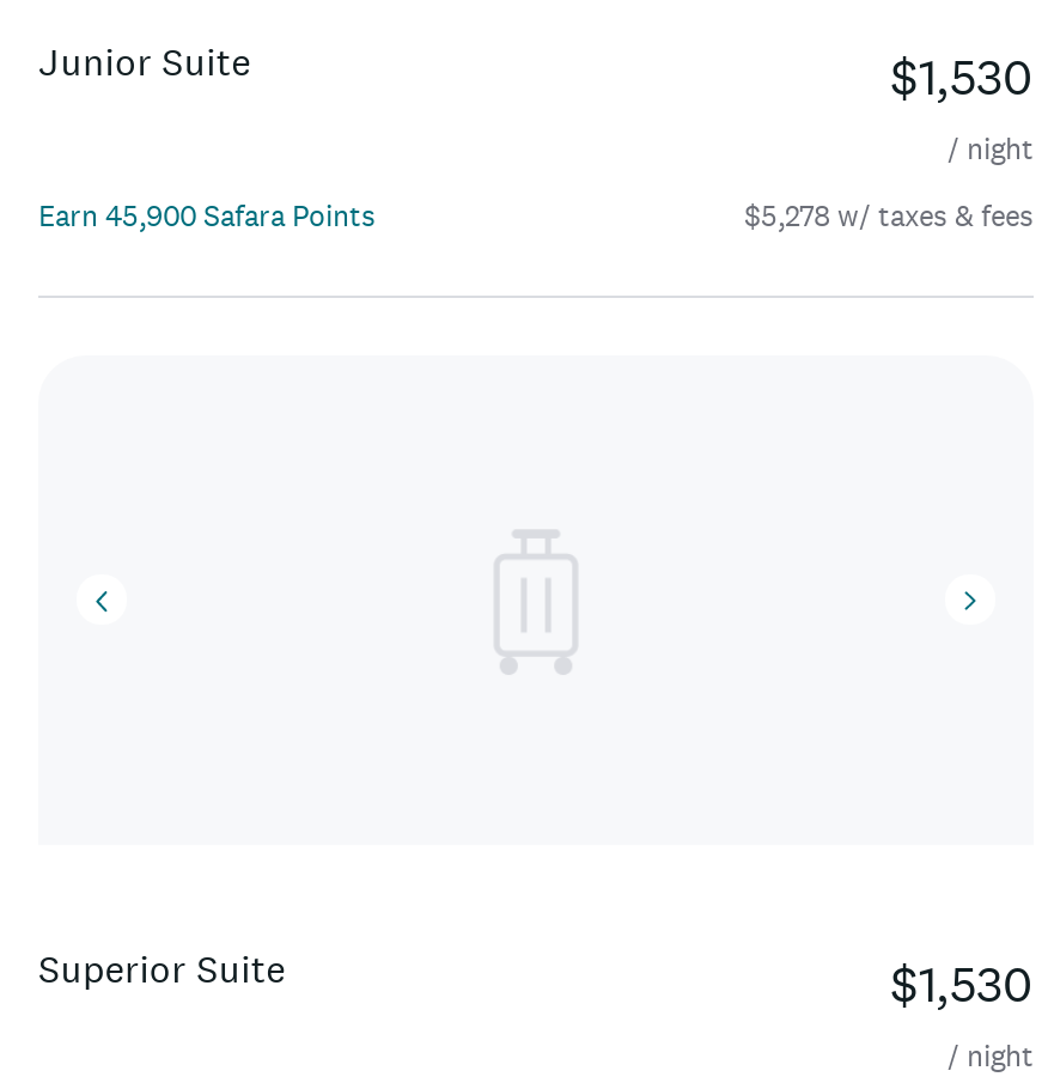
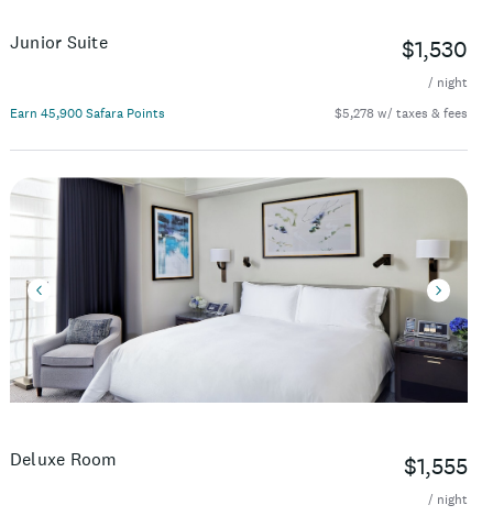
+ [image]

- Superior Suite
- $1,530
+ Deluxe Room
+ $1,555
